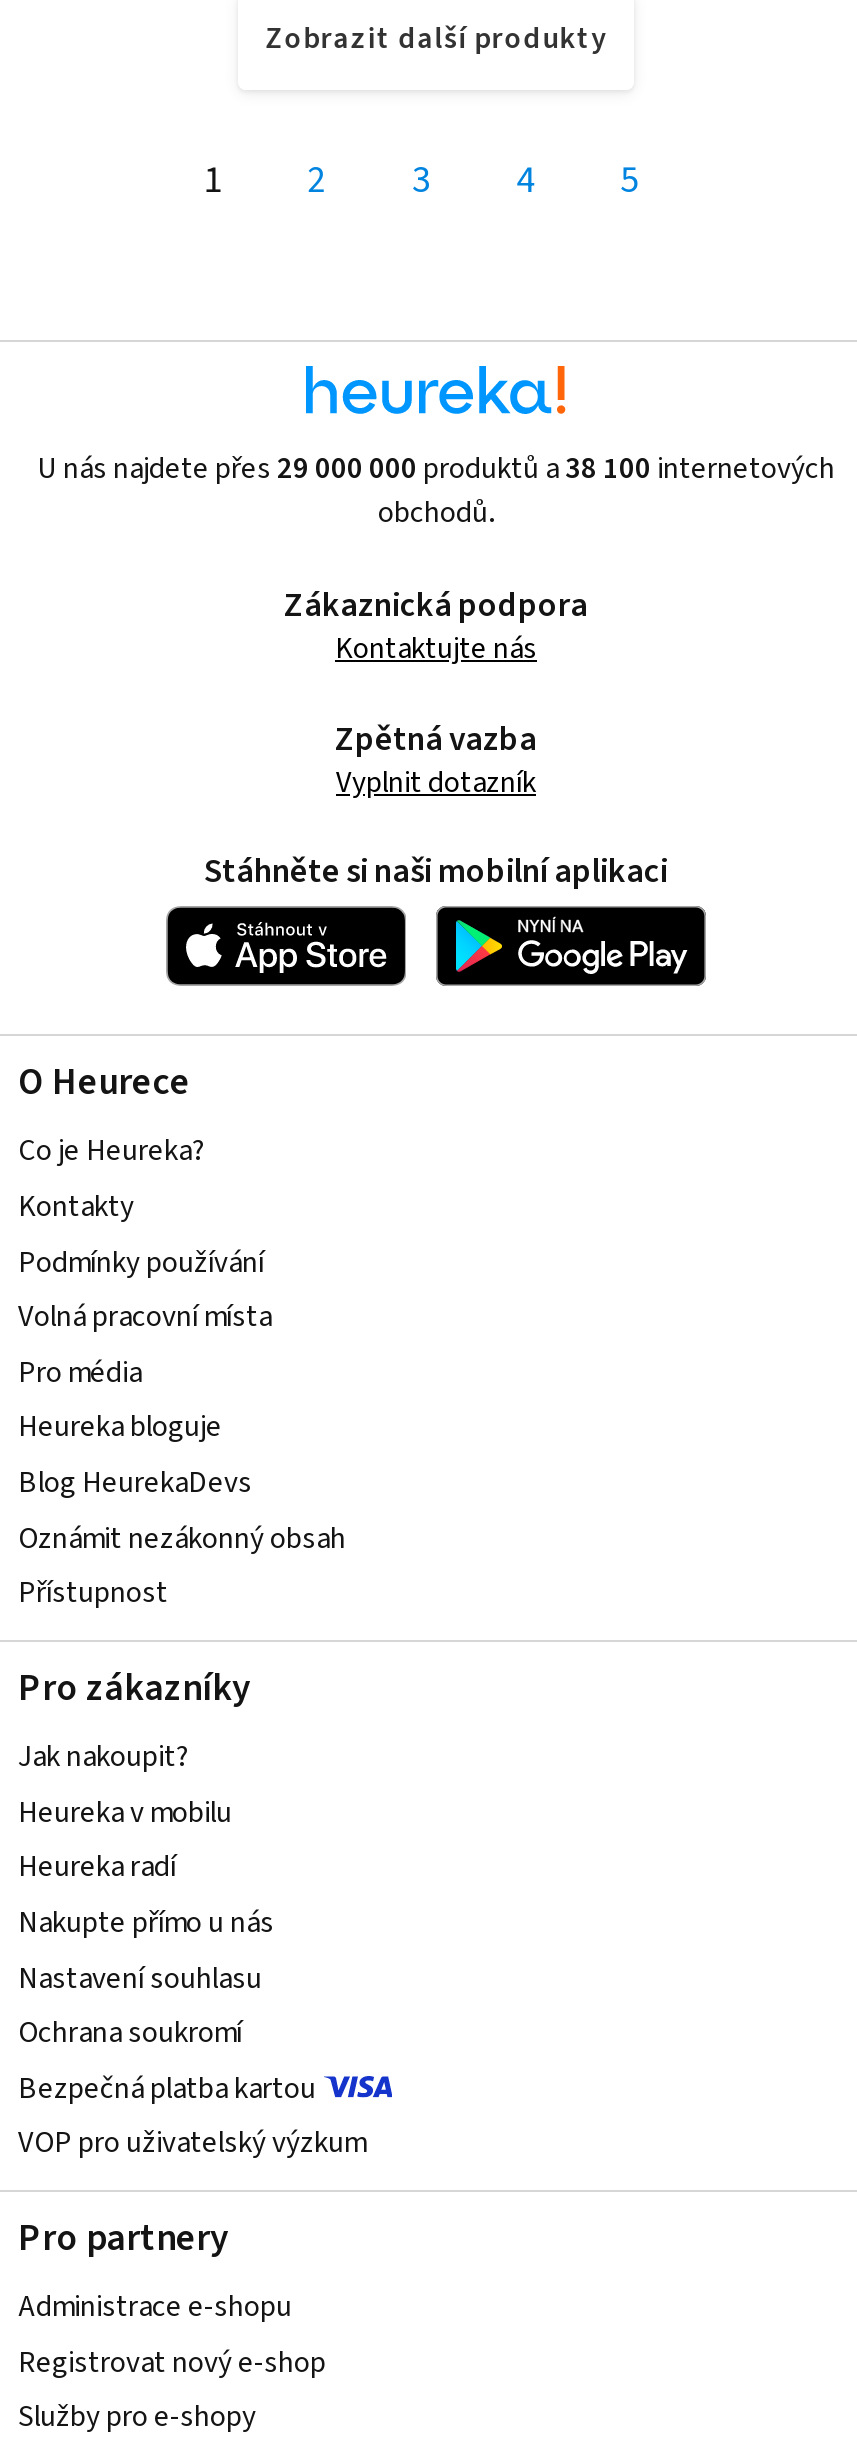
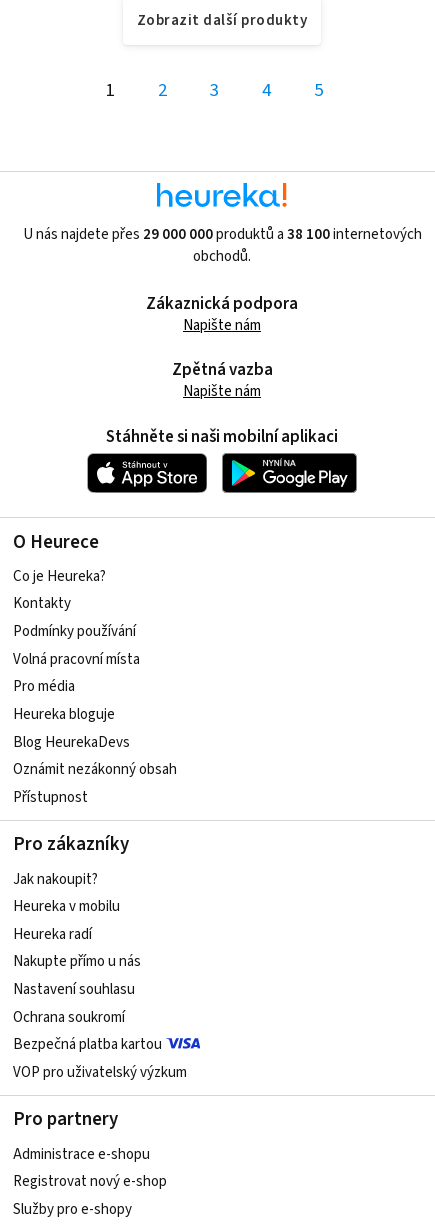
- Kontaktujte nás
+ Napište nám

- Vyplnit dotazník
+ Napište nám
